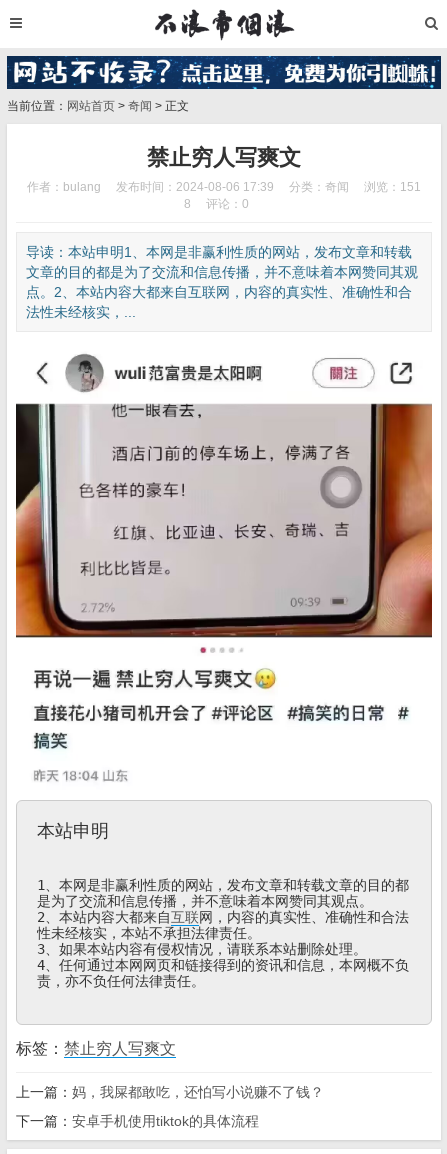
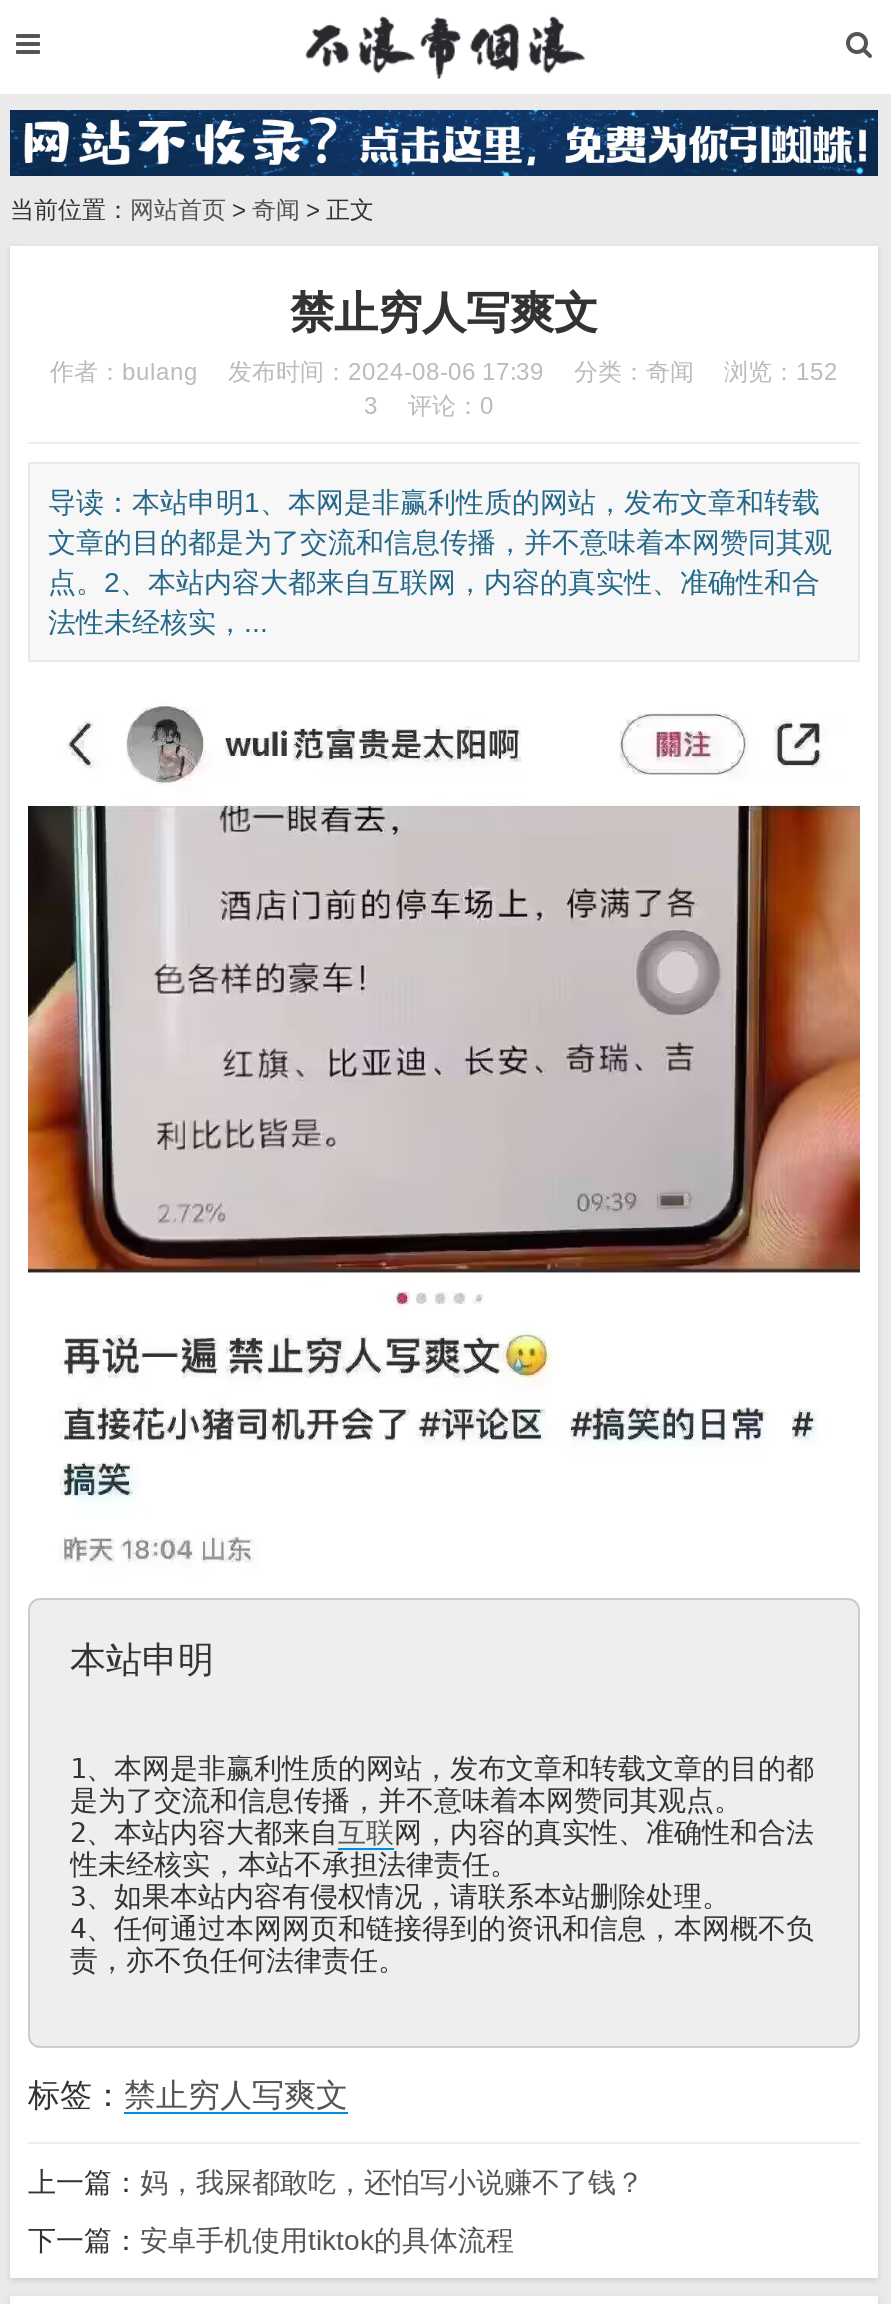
- 作者：bulang 发布时间：2024-08-06 17:39 分类：奇闻 浏览：151
+ 作者：bulang 发布时间：2024-08-06 17:39 分类：奇闻 浏览：152

- 8 评论：0
+ 3 评论：0
